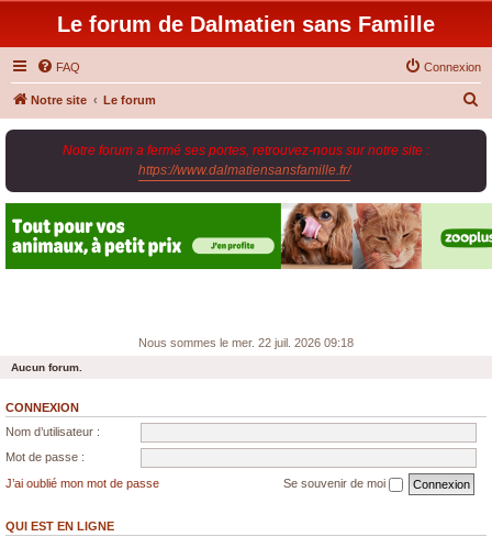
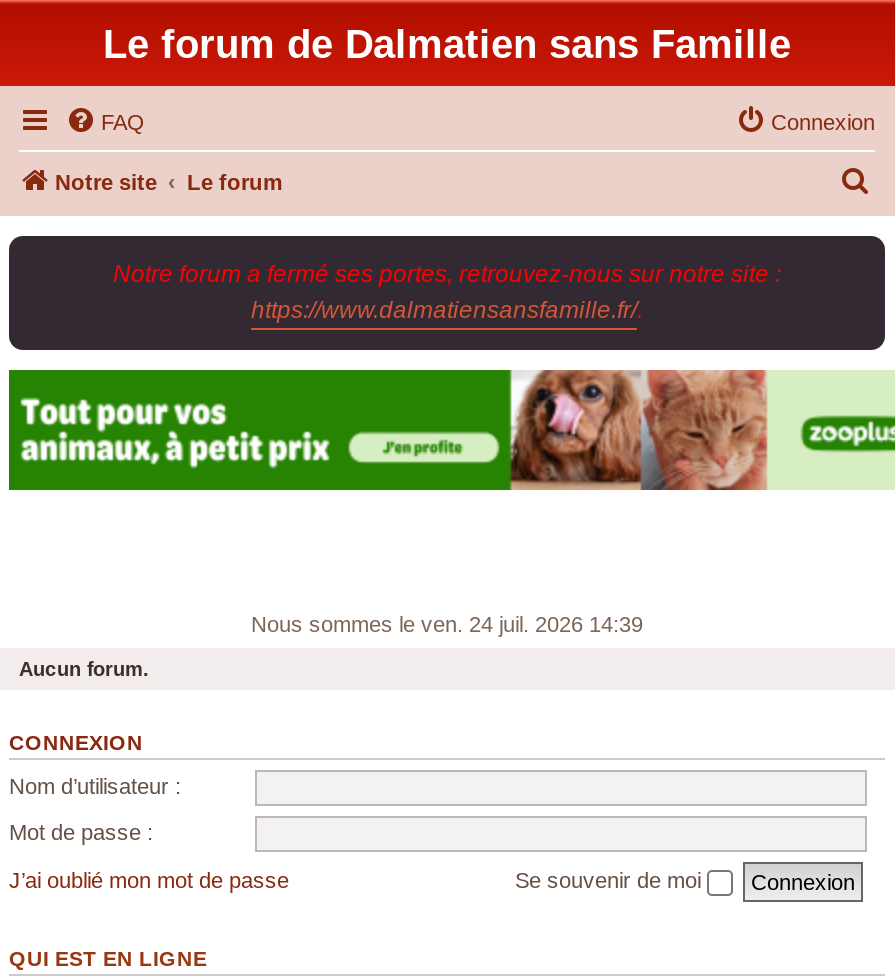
- Nous sommes le mer. 22 juil. 2026 09:18
+ Nous sommes le ven. 24 juil. 2026 14:39
